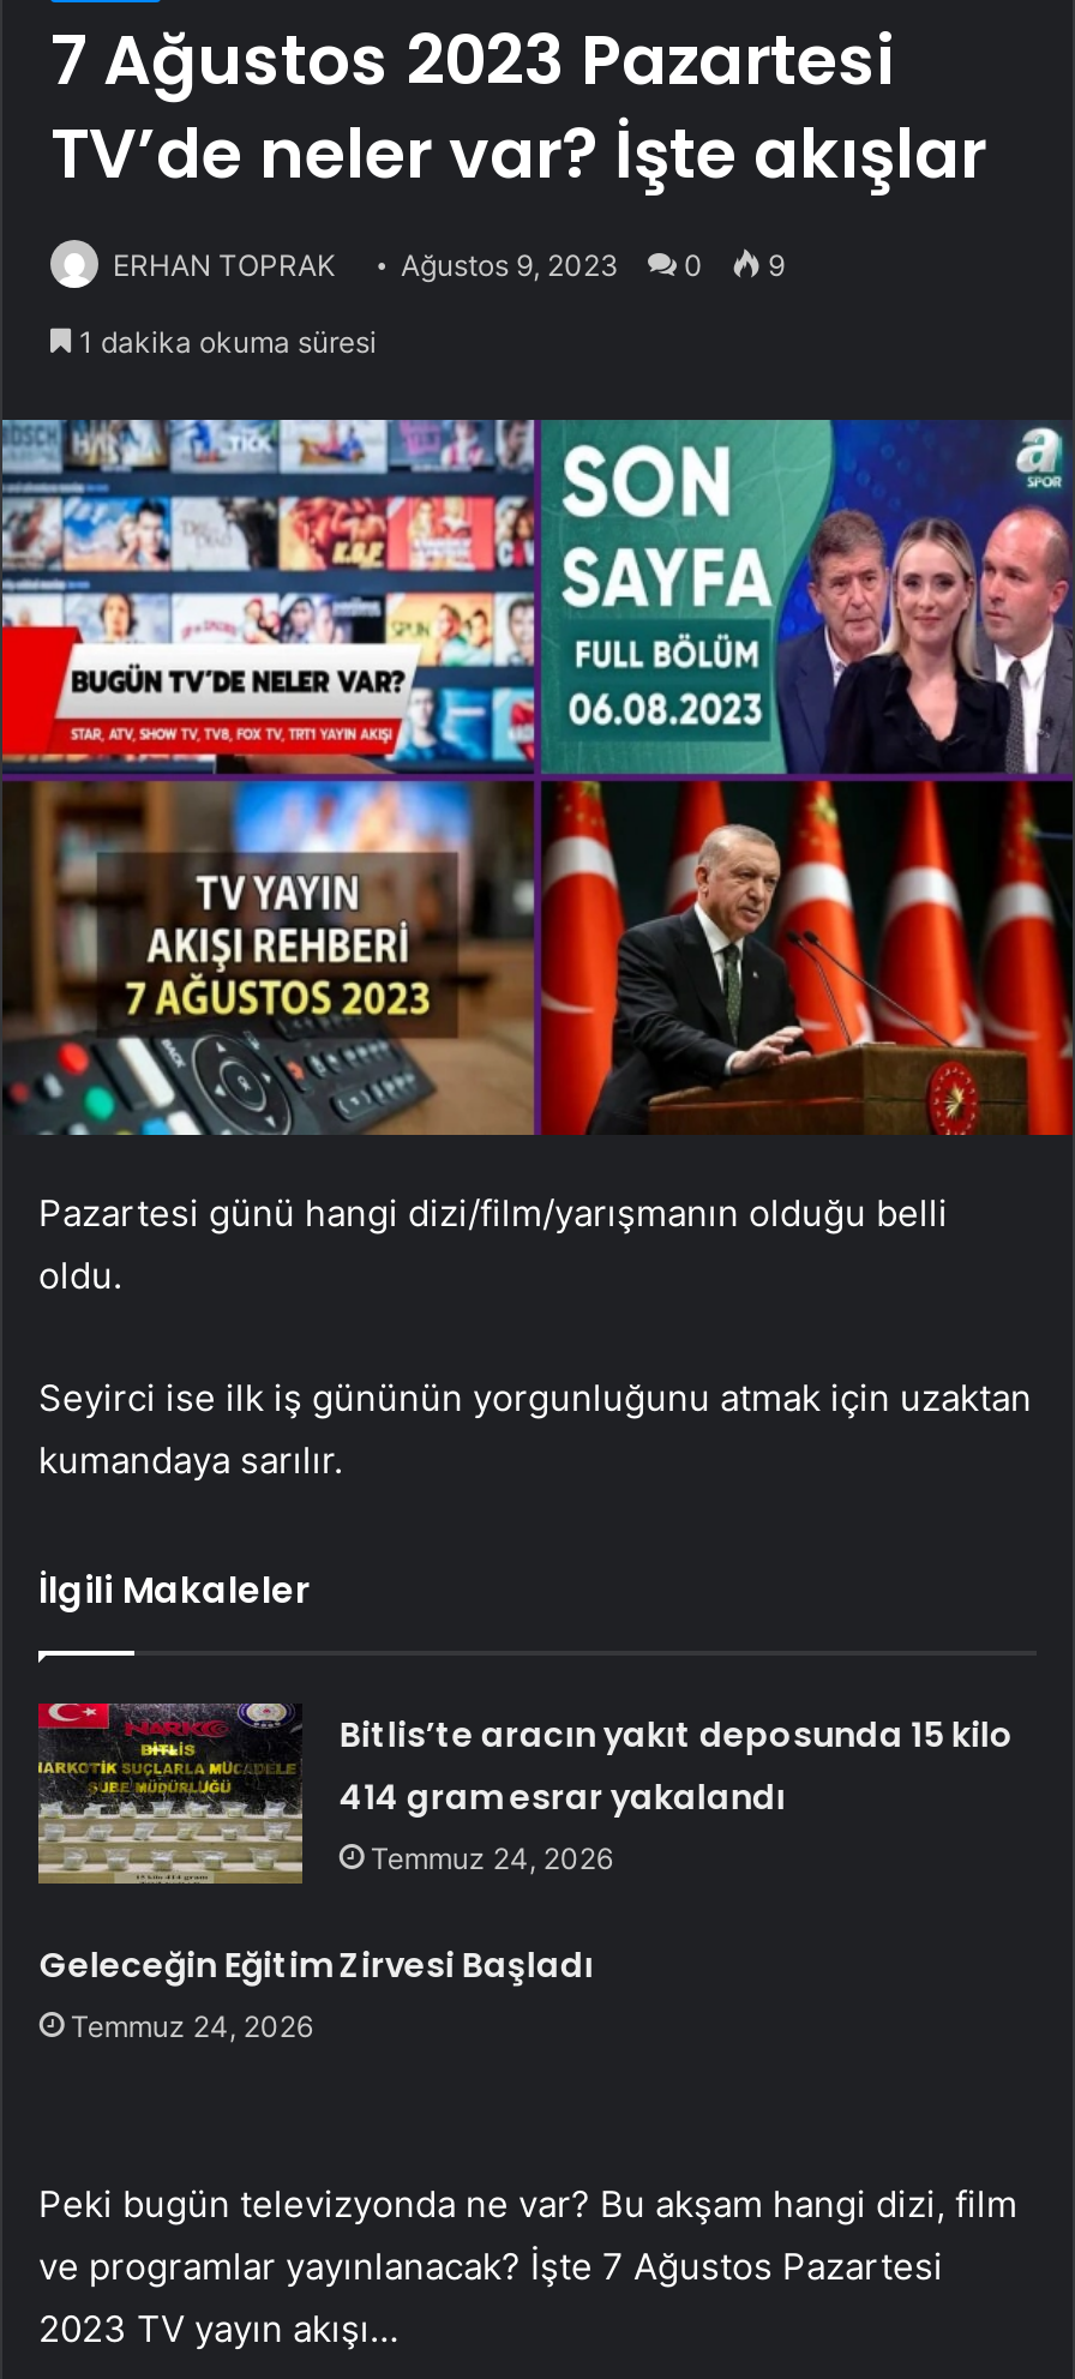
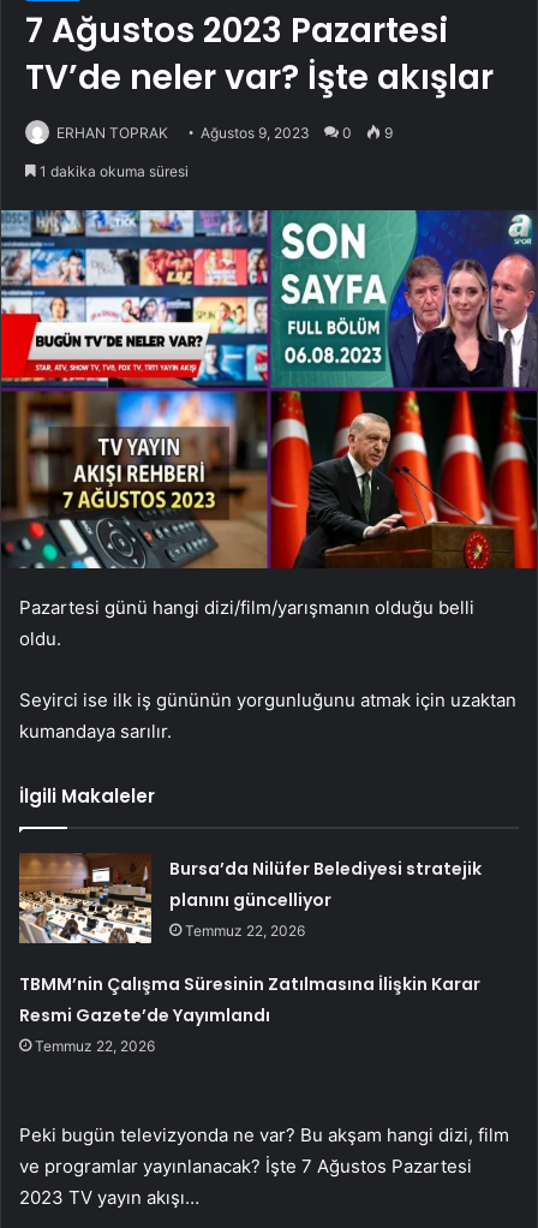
- [image]
- Bitlis’te aracın yakıt deposunda 15 kilo
- 414 gram esrar yakalandı
- Temmuz 24, 2026
+ [image]
+ Bursa’da Nilüfer Belediyesi stratejik
+ planını güncelliyor
+ Temmuz 22, 2026

- Geleceğin Eğitim Zirvesi Başladı
- Temmuz 24, 2026
+ TBMM’nin Çalışma Süresinin Zatılmasına İlişkin Karar
+ Resmi Gazete’de Yayımlandı
+ Temmuz 22, 2026
